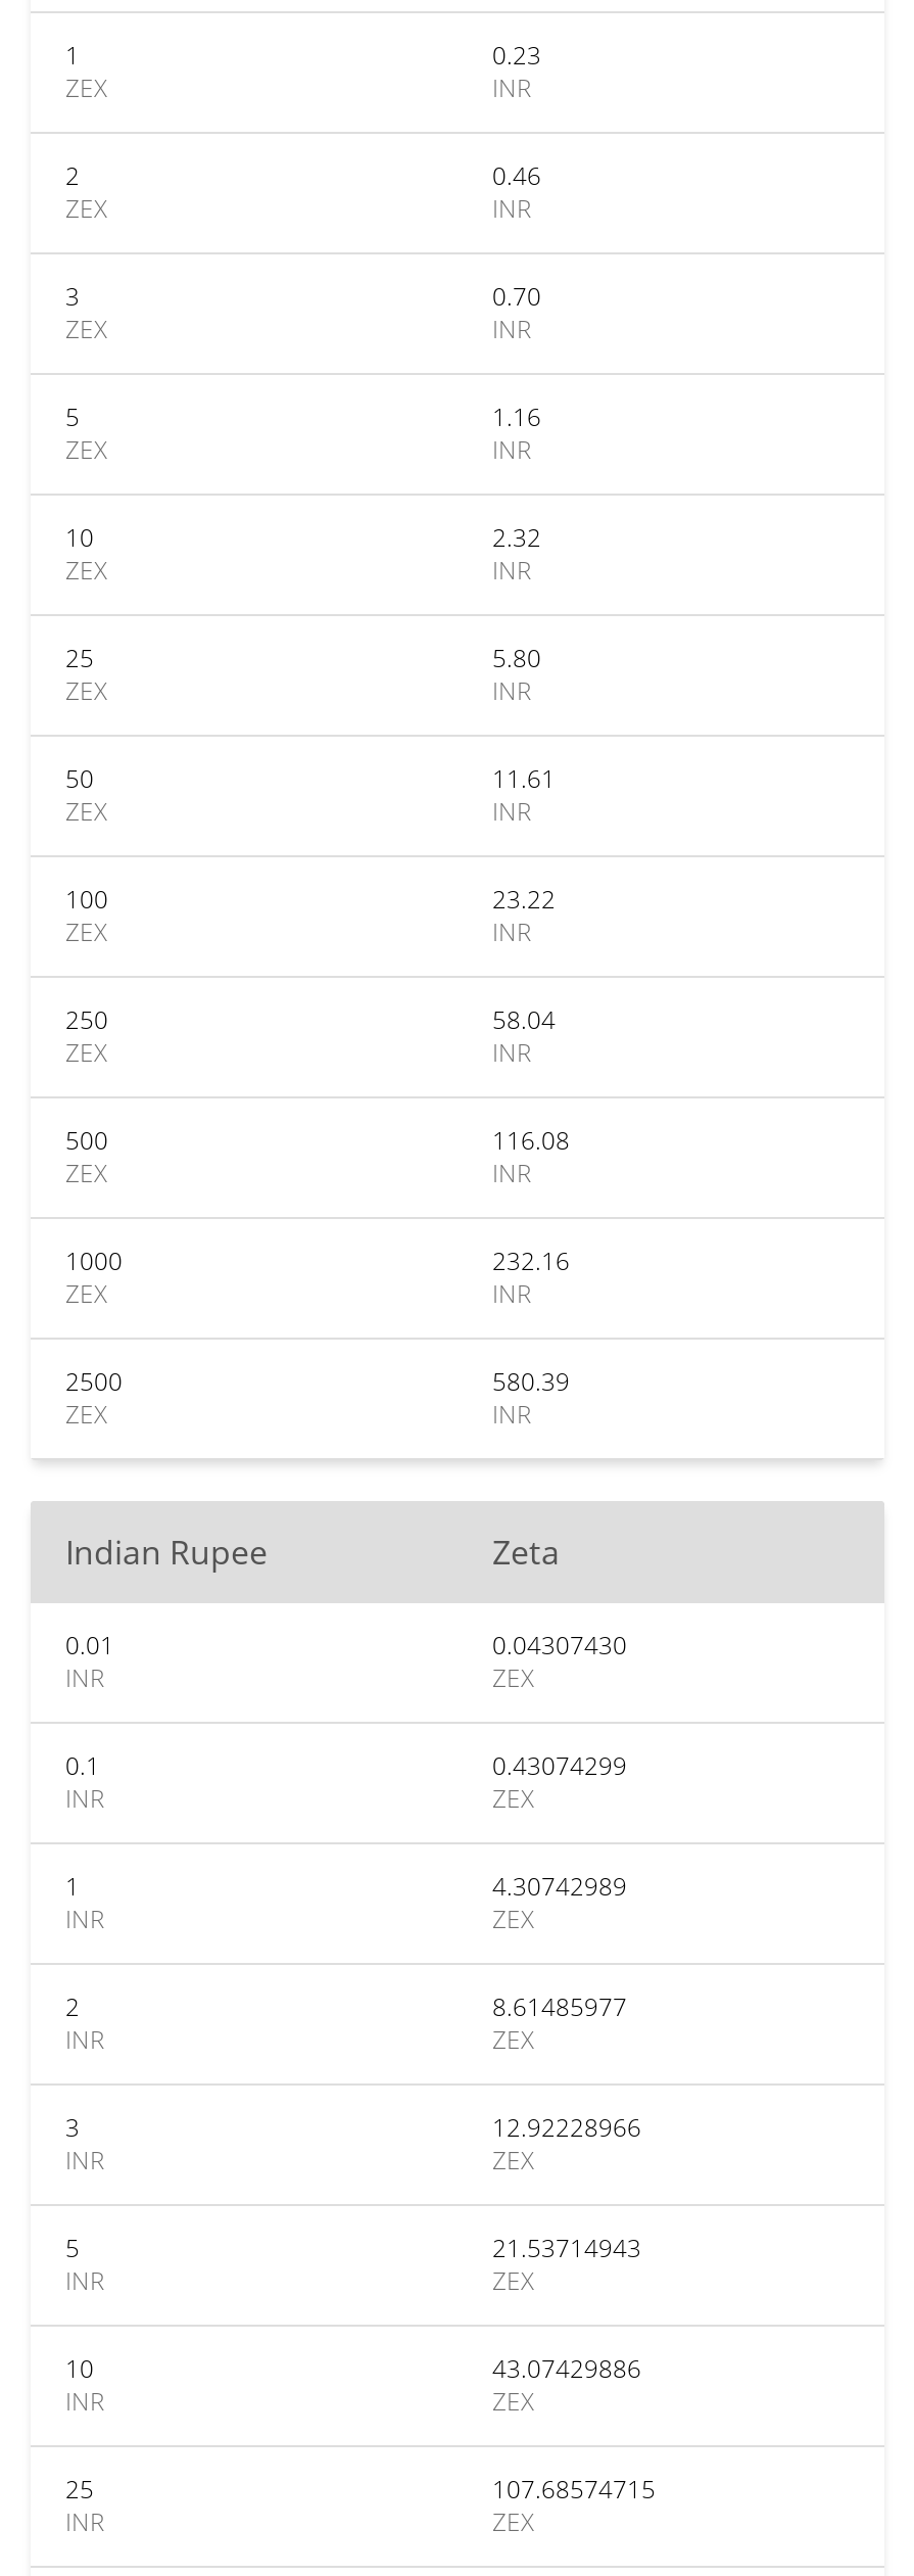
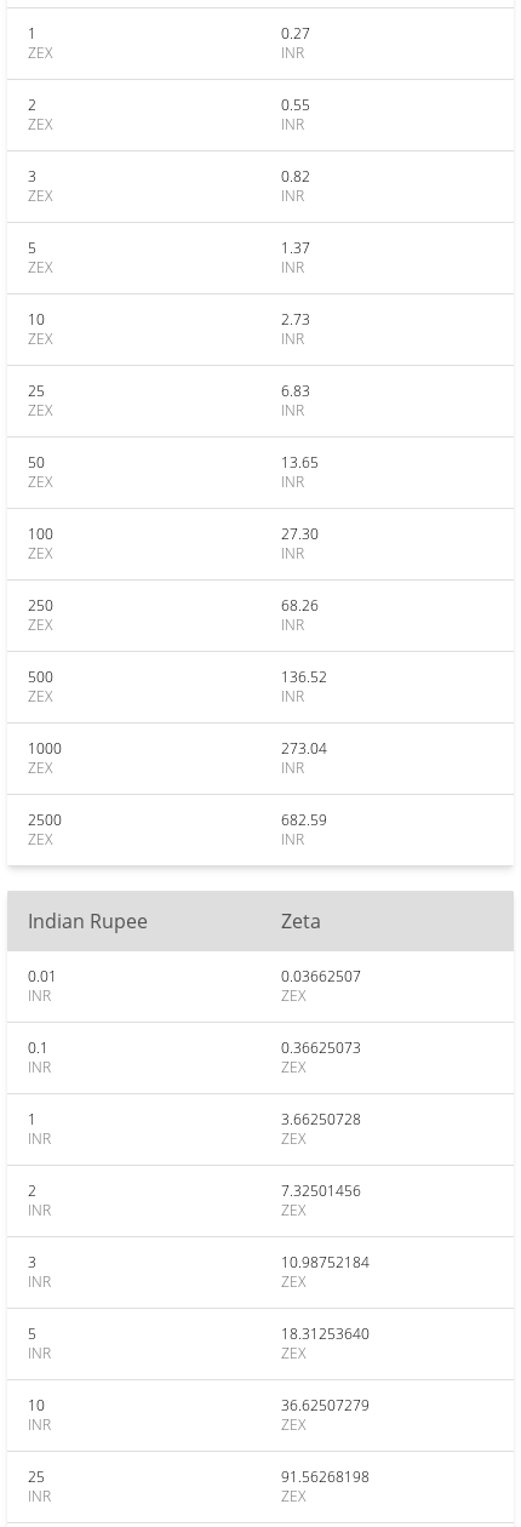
- 0.23
+ 0.27

- 0.46
+ 0.55

- 0.70
+ 0.82

- 1.16
+ 1.37

- 2.32
+ 2.73

- 5.80
+ 6.83

- 11.61
+ 13.65

- 23.22
+ 27.30

- 58.04
+ 68.26

- 116.08
+ 136.52

- 232.16
+ 273.04

- 580.39
+ 682.59

- 0.04307430
+ 0.03662507

- 0.43074299
+ 0.36625073

- 4.30742989
+ 3.66250728

- 8.61485977
+ 7.32501456

- 12.92228966
+ 10.98752184

- 21.53714943
+ 18.31253640

- 43.07429886
+ 36.62507279

- 107.68574715
+ 91.56268198
